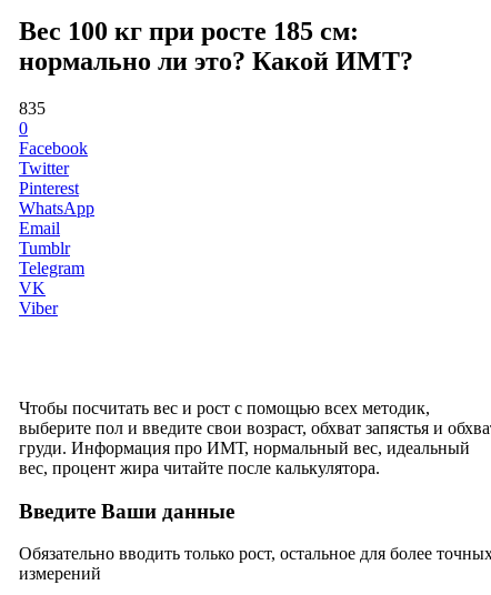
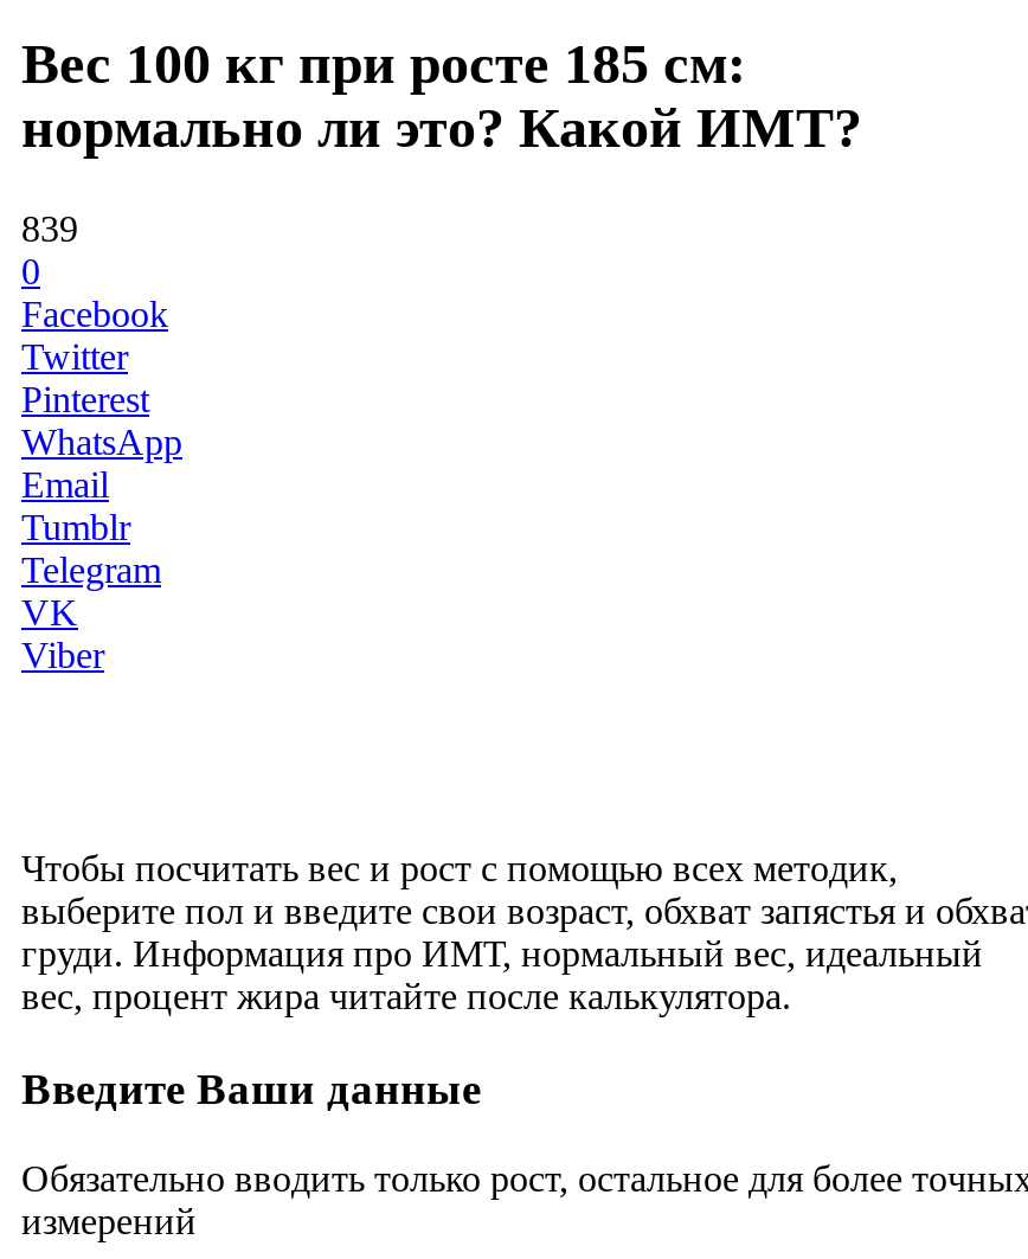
- 835
+ 839
